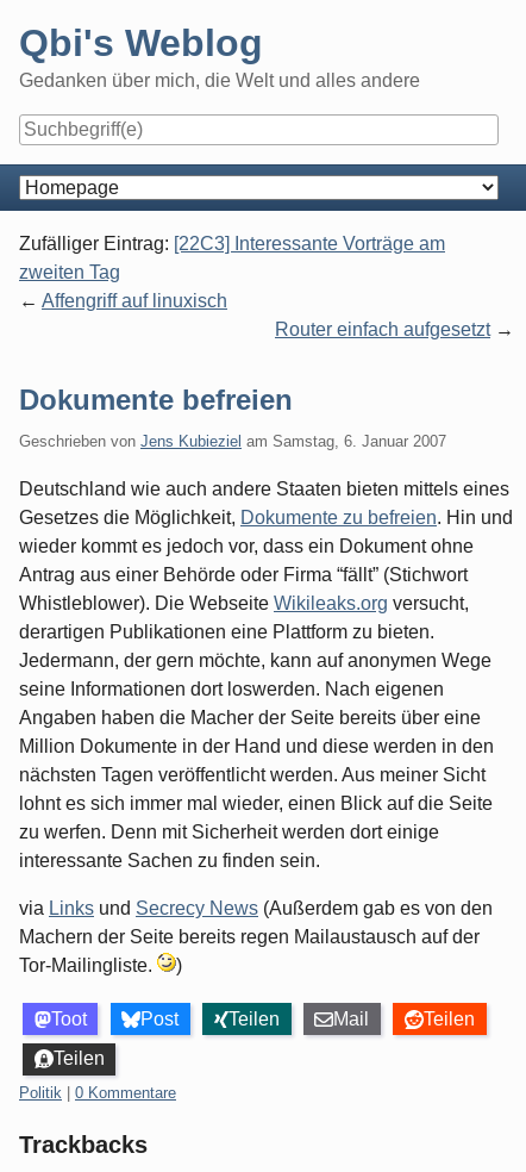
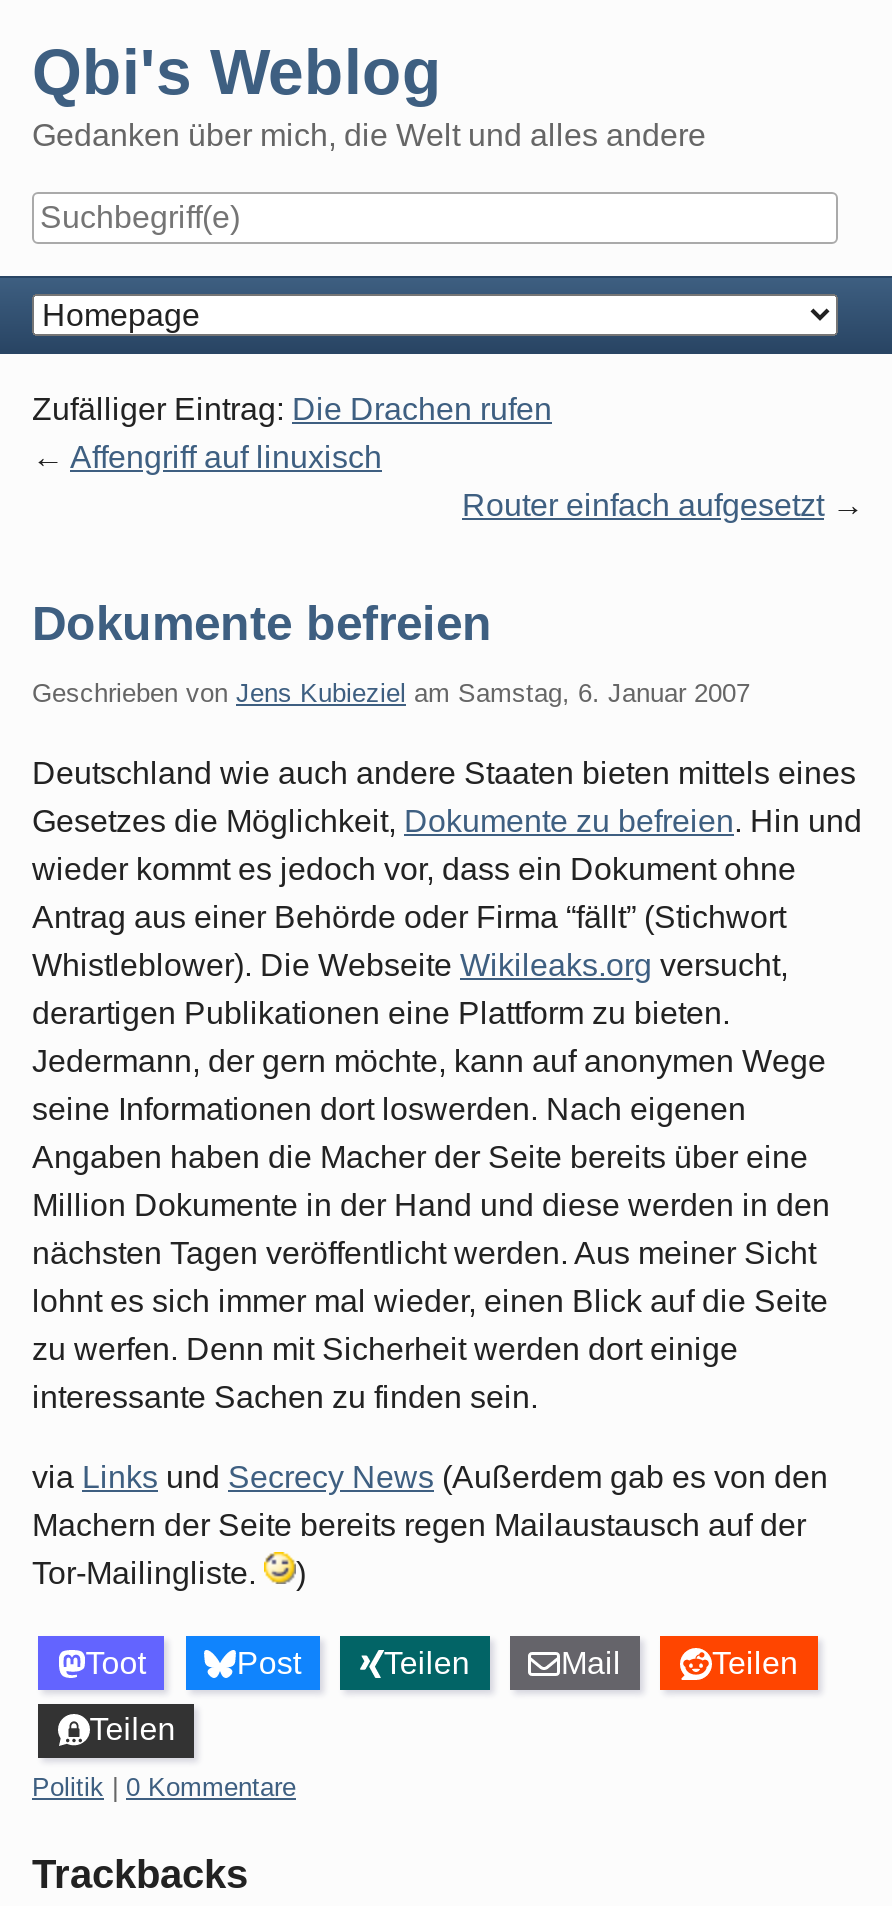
- Zufälliger Eintrag: [22C3] Interessante Vorträge am
- zweiten Tag
+ Zufälliger Eintrag: Die Drachen rufen
